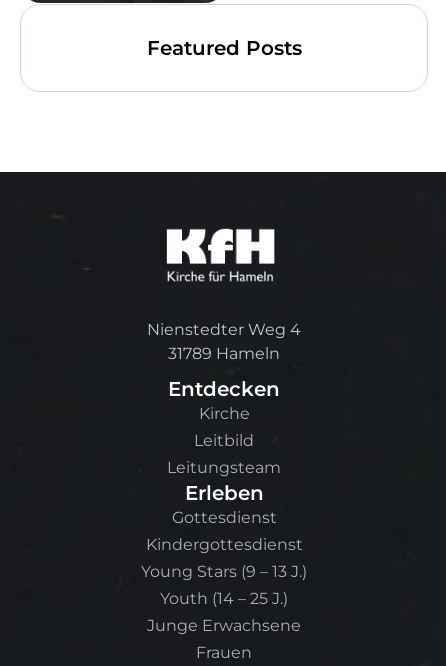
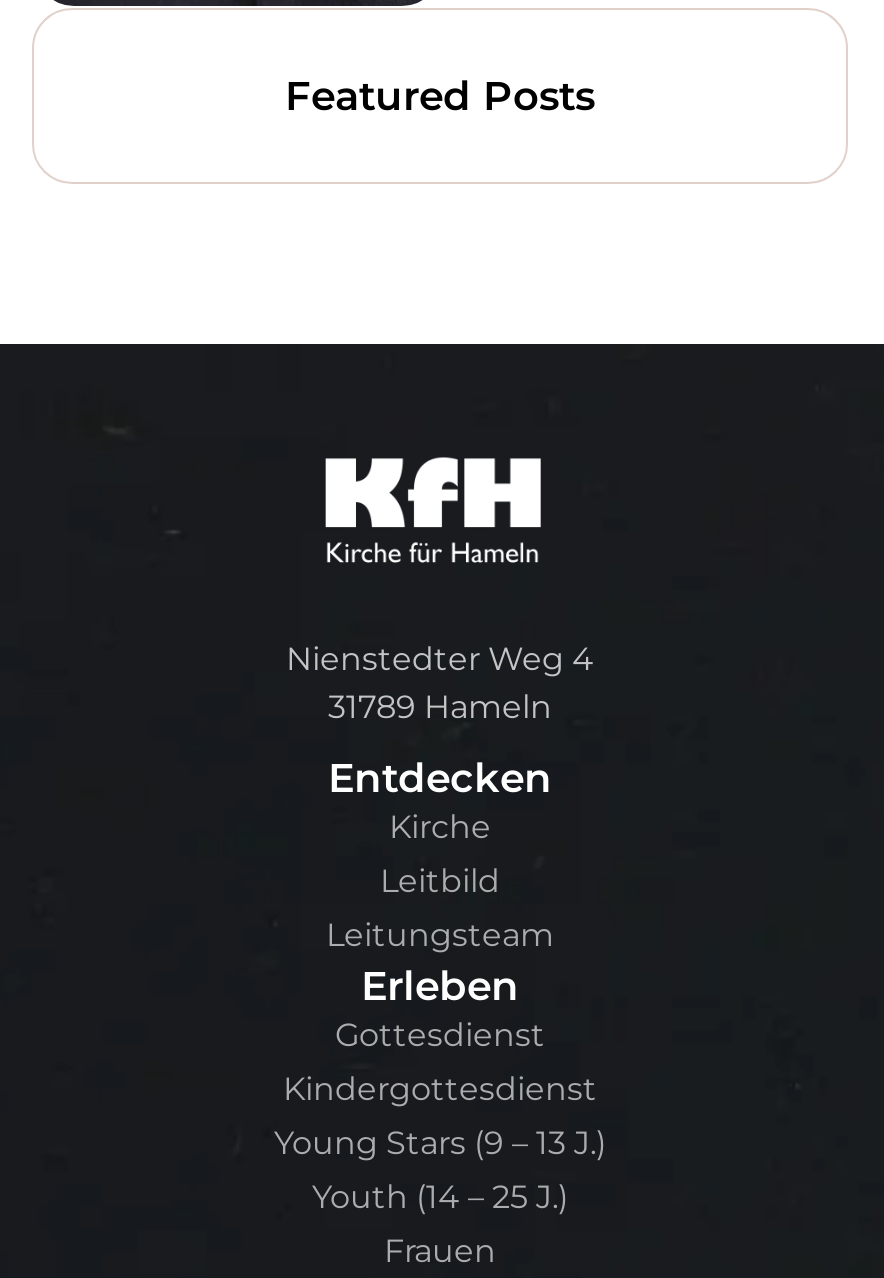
- Junge Erwachsene
